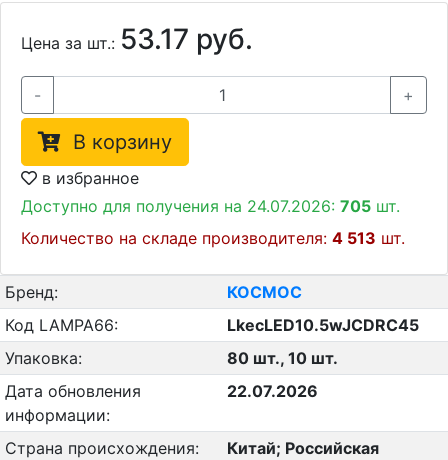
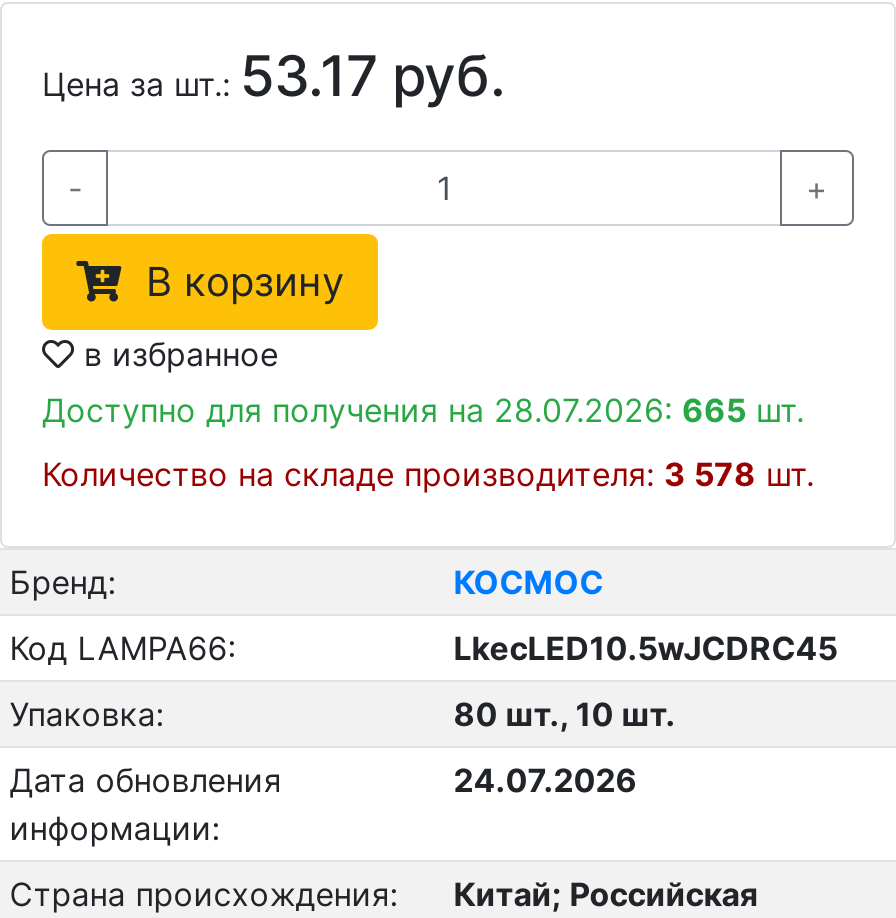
- Доступно для получения на 24.07.2026: 705 шт.
+ Доступно для получения на 28.07.2026: 665 шт.

- Количество на складе производителя: 4 513 шт.
+ Количество на складе производителя: 3 578 шт.

- 22.07.2026
+ 24.07.2026
